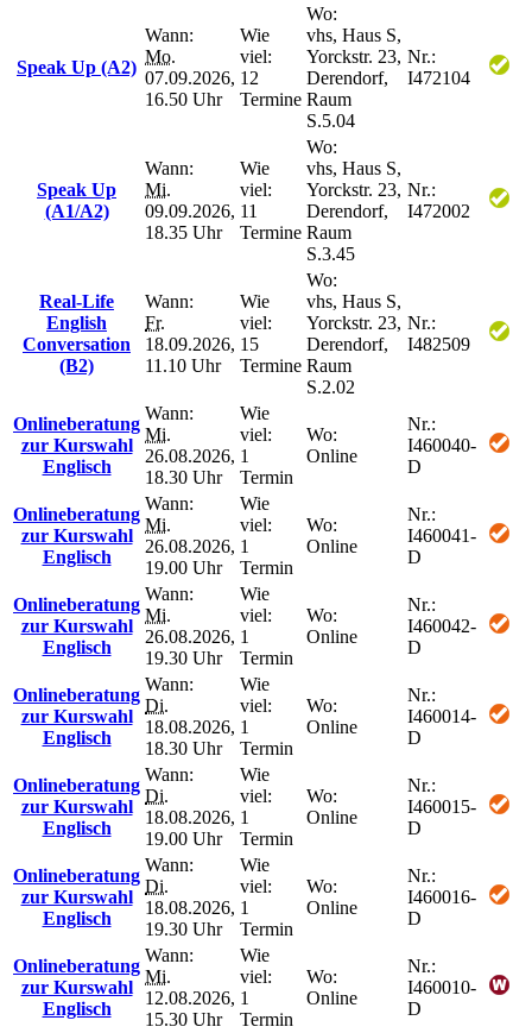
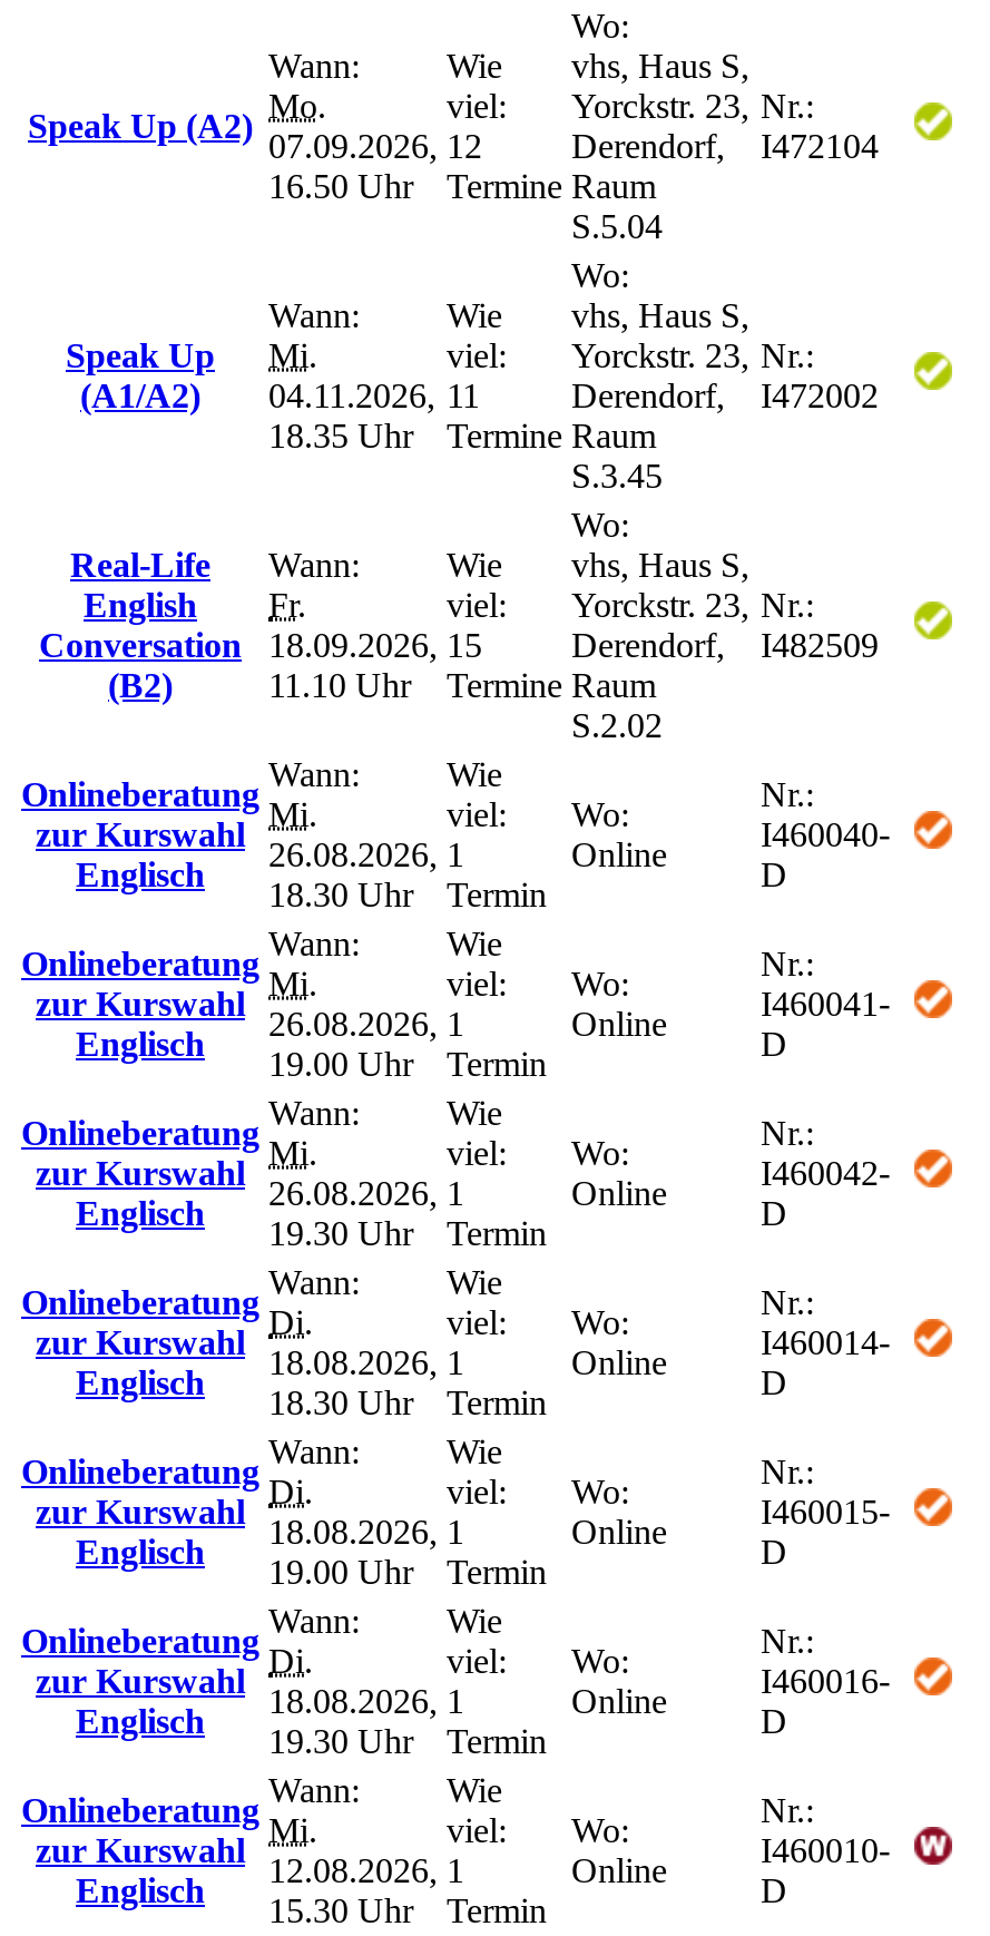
- (A1/A2) 09.09.2026, 11
+ (A1/A2) 04.11.2026, 11
